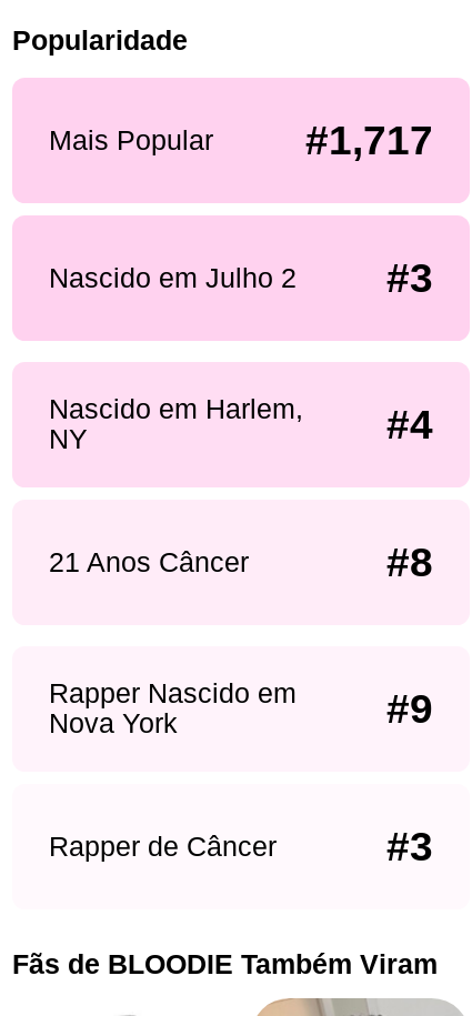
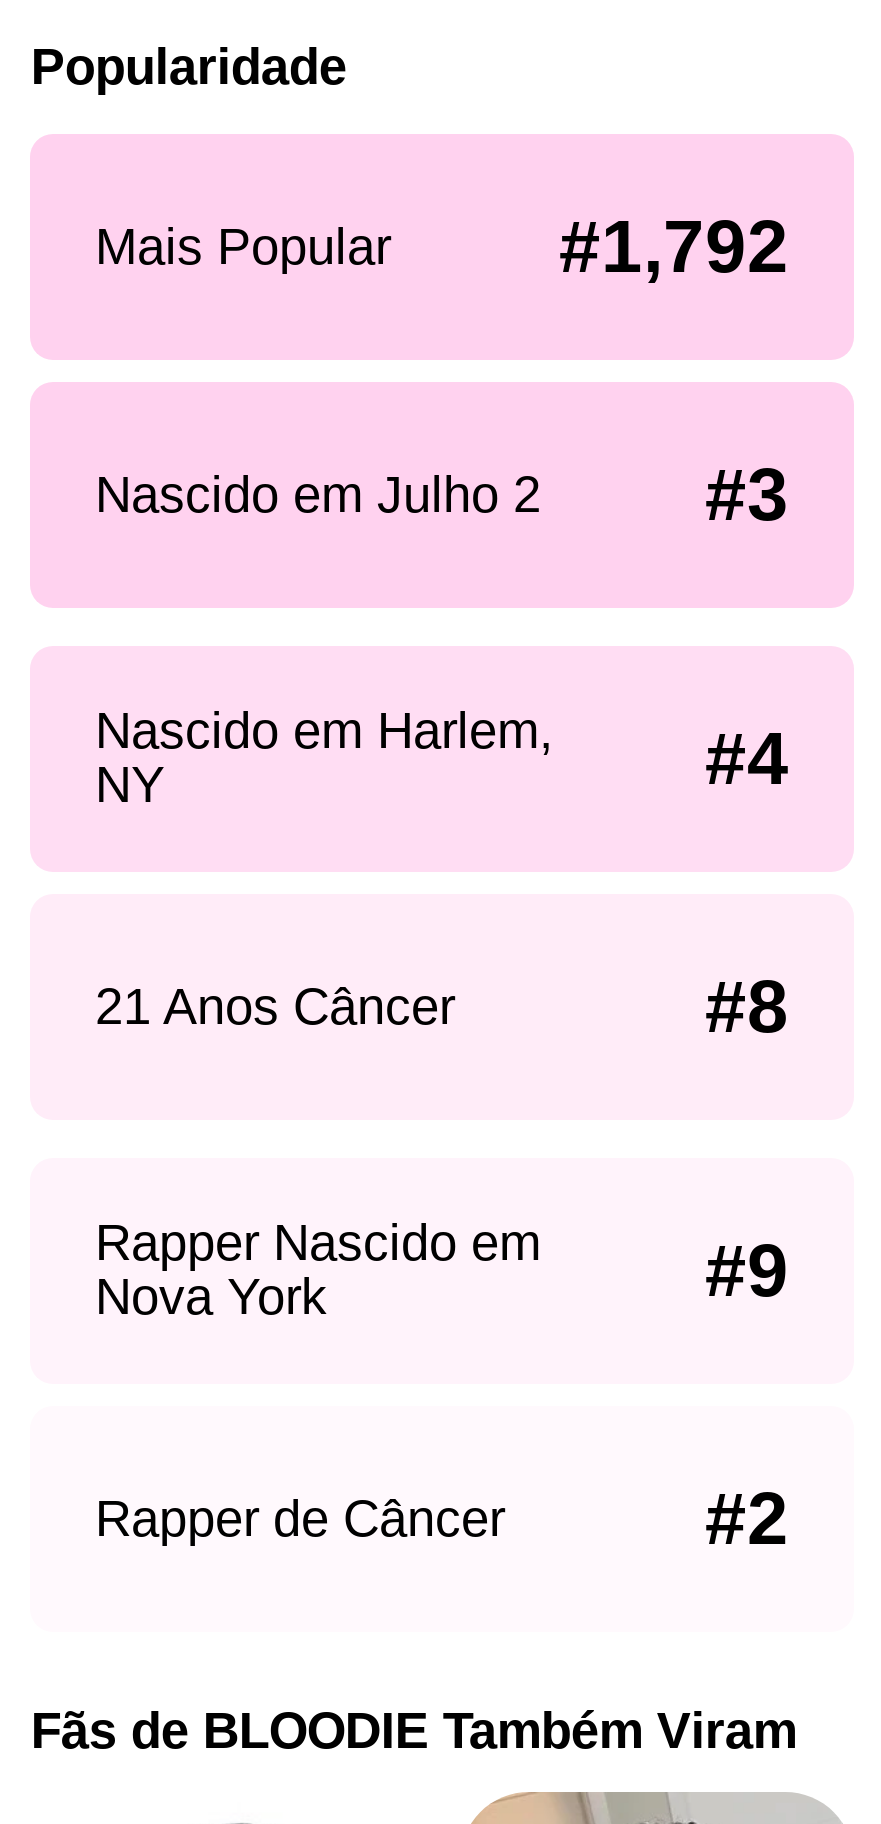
- #1,717
+ #1,792

- #3
+ #2
